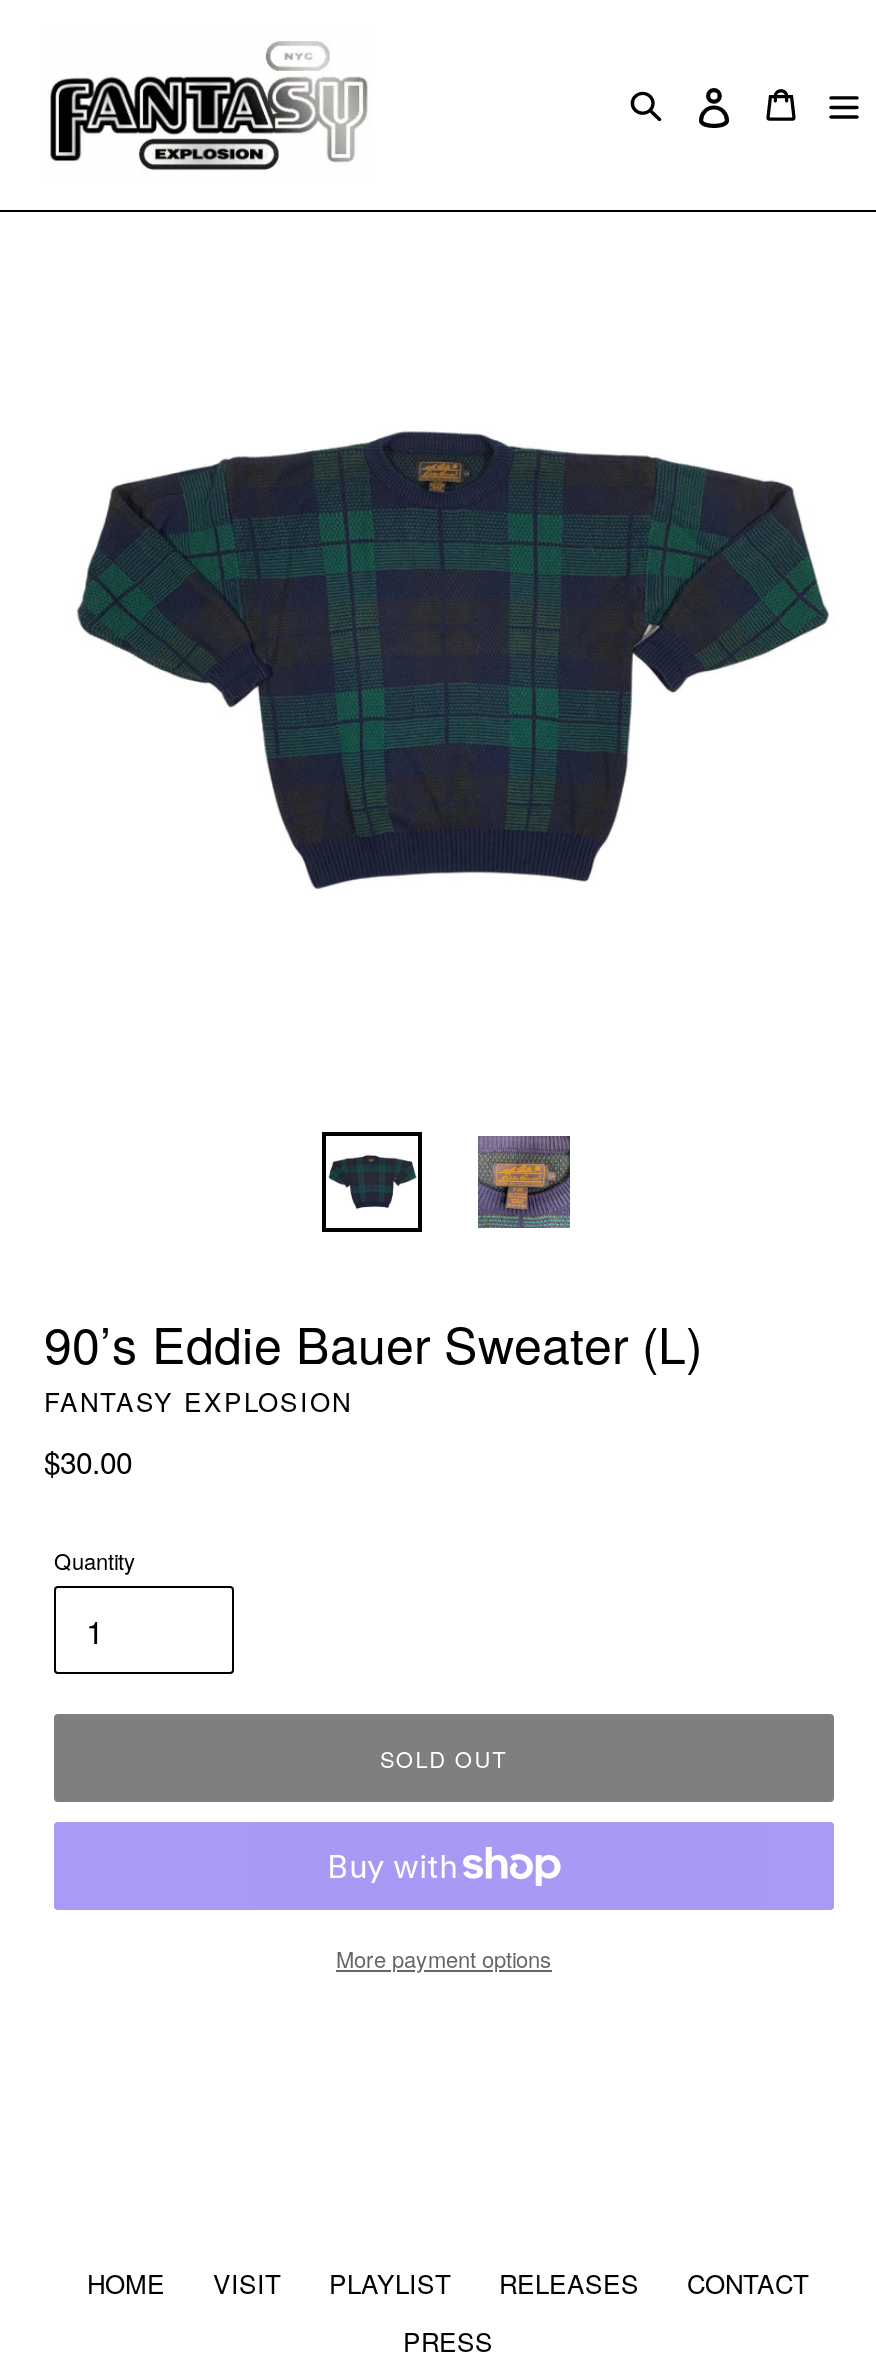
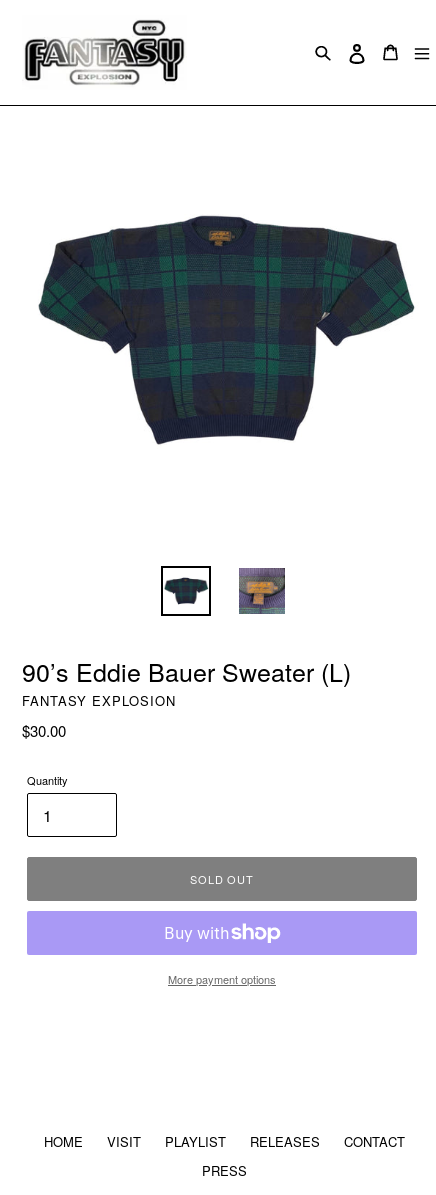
- [image]
+ [image]
